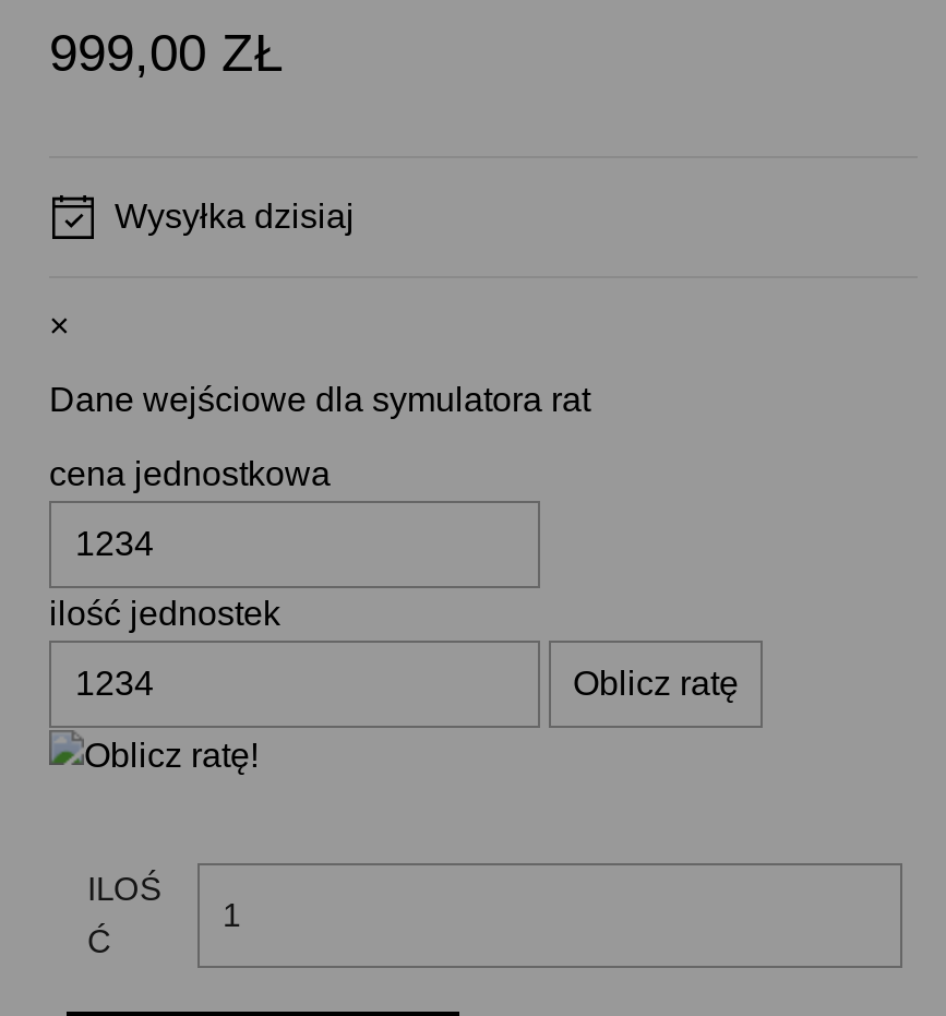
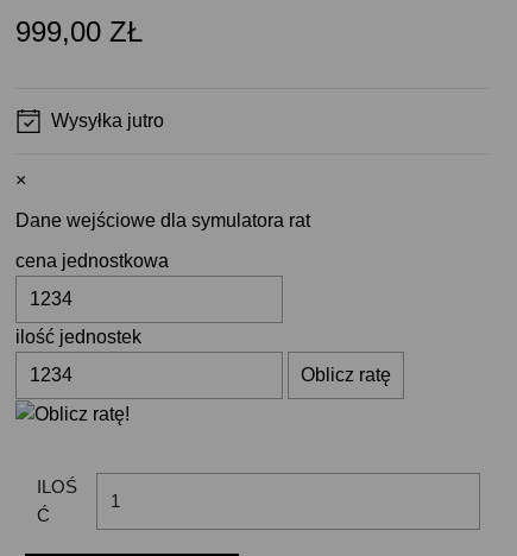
- Wysyłka dzisiaj
+ Wysyłka jutro
